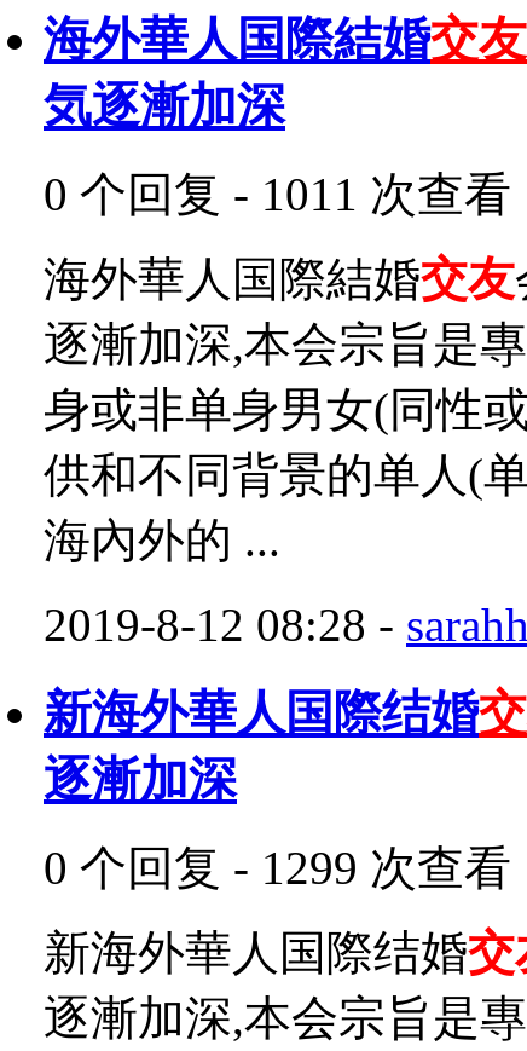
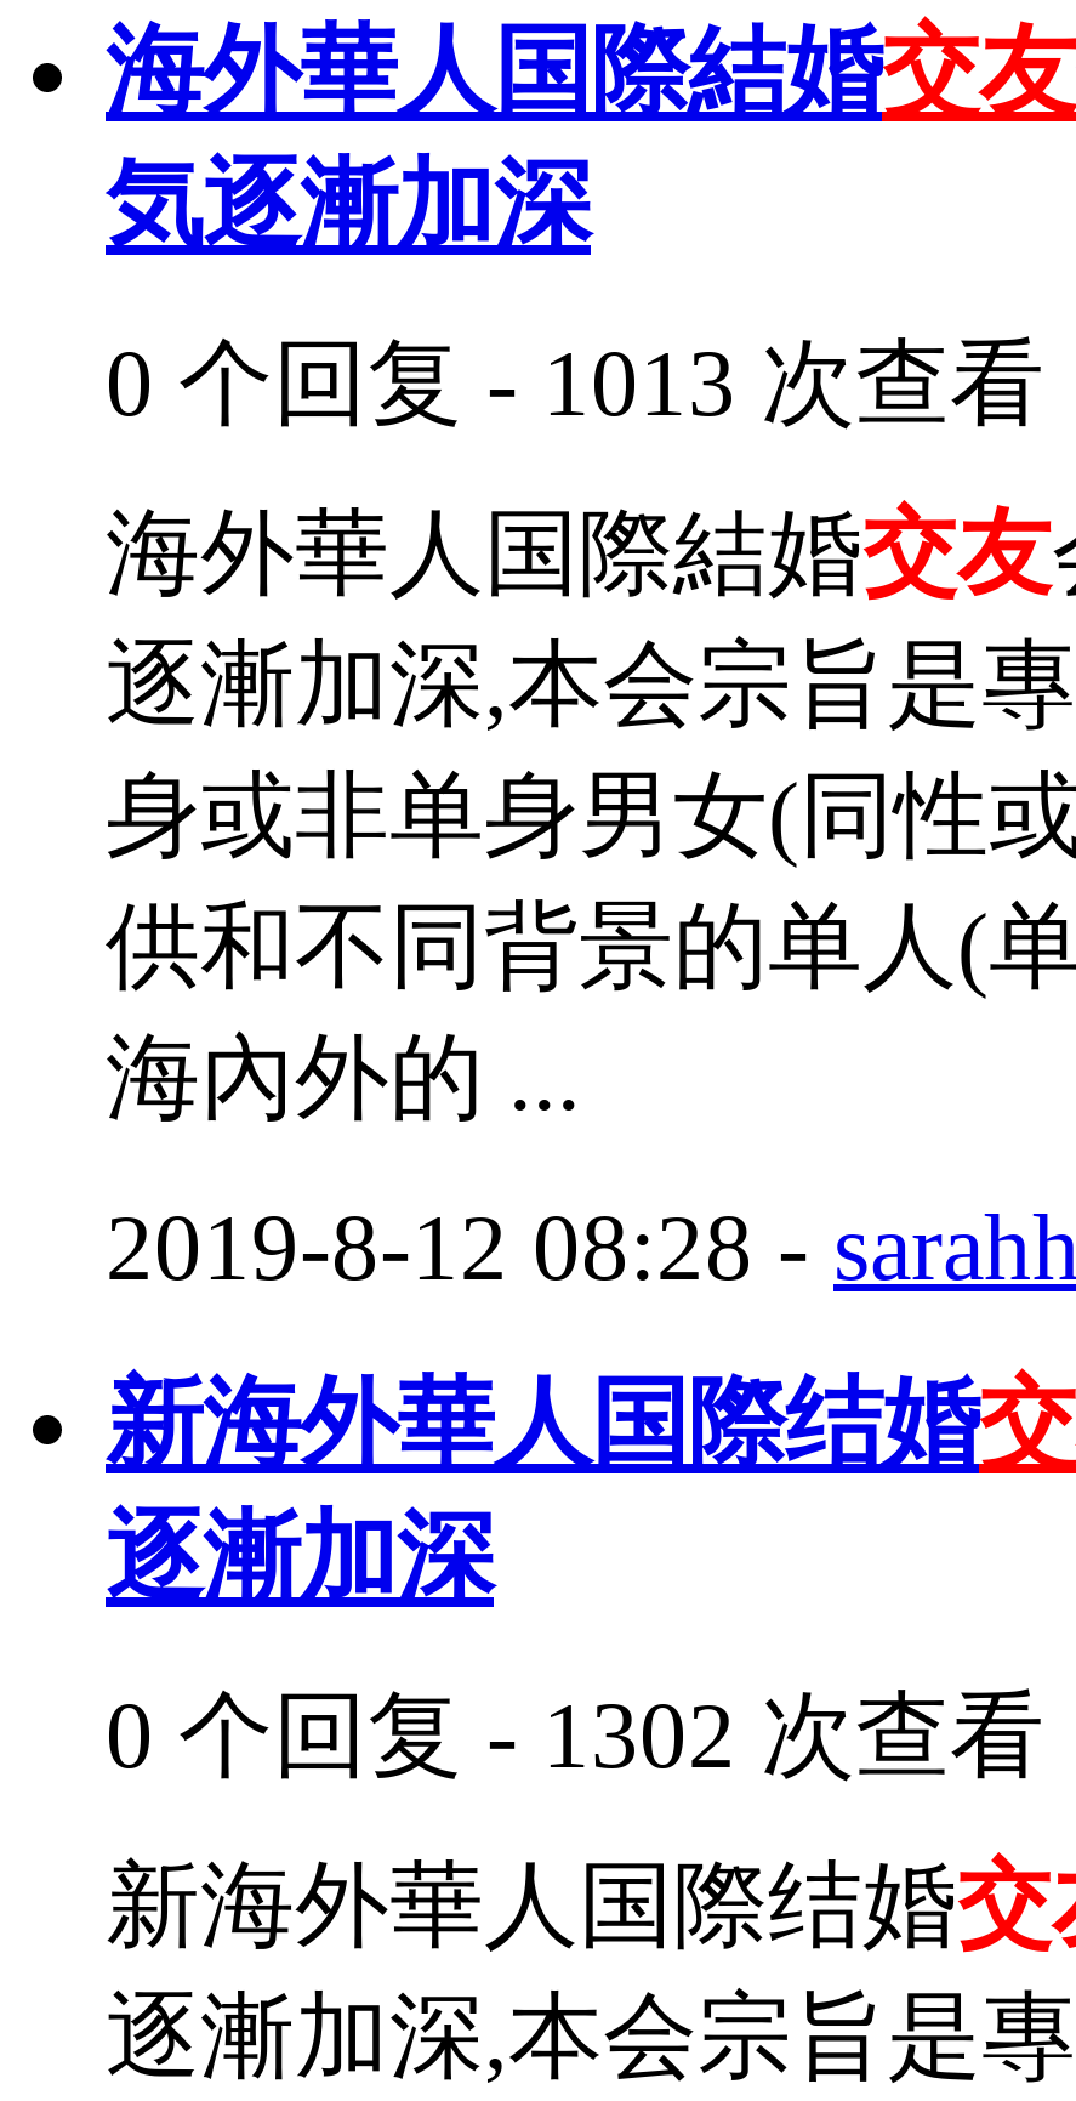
- 0 个回复 - 1011 次查看
+ 0 个回复 - 1013 次查看

- 0 个回复 - 1299 次查看
+ 0 个回复 - 1302 次查看
